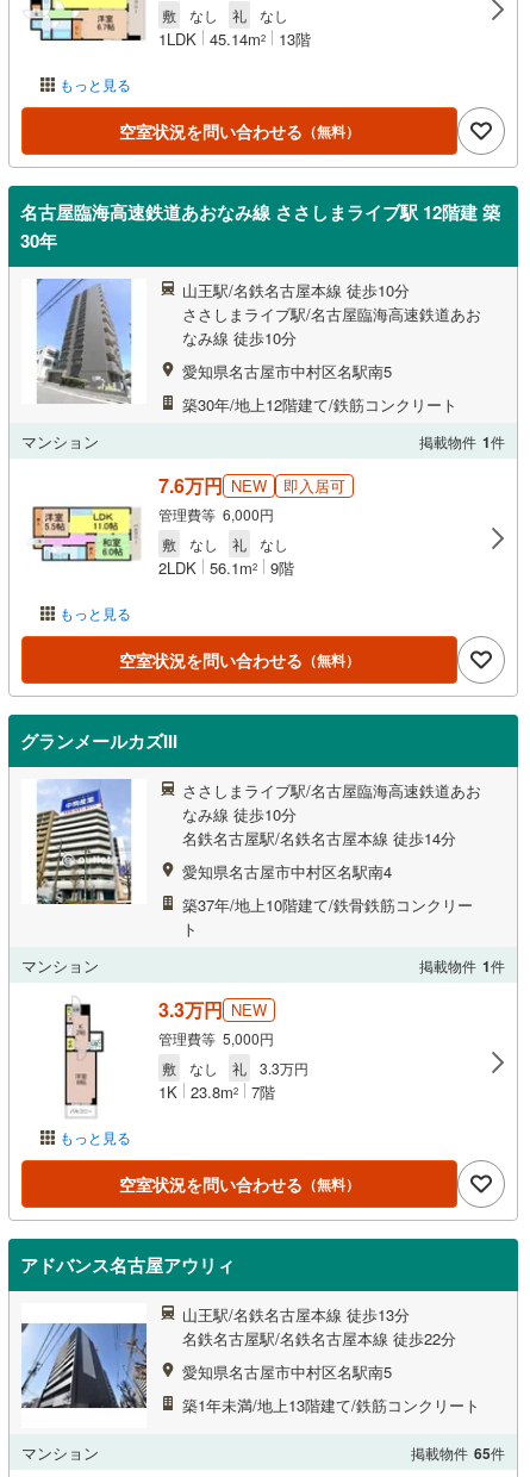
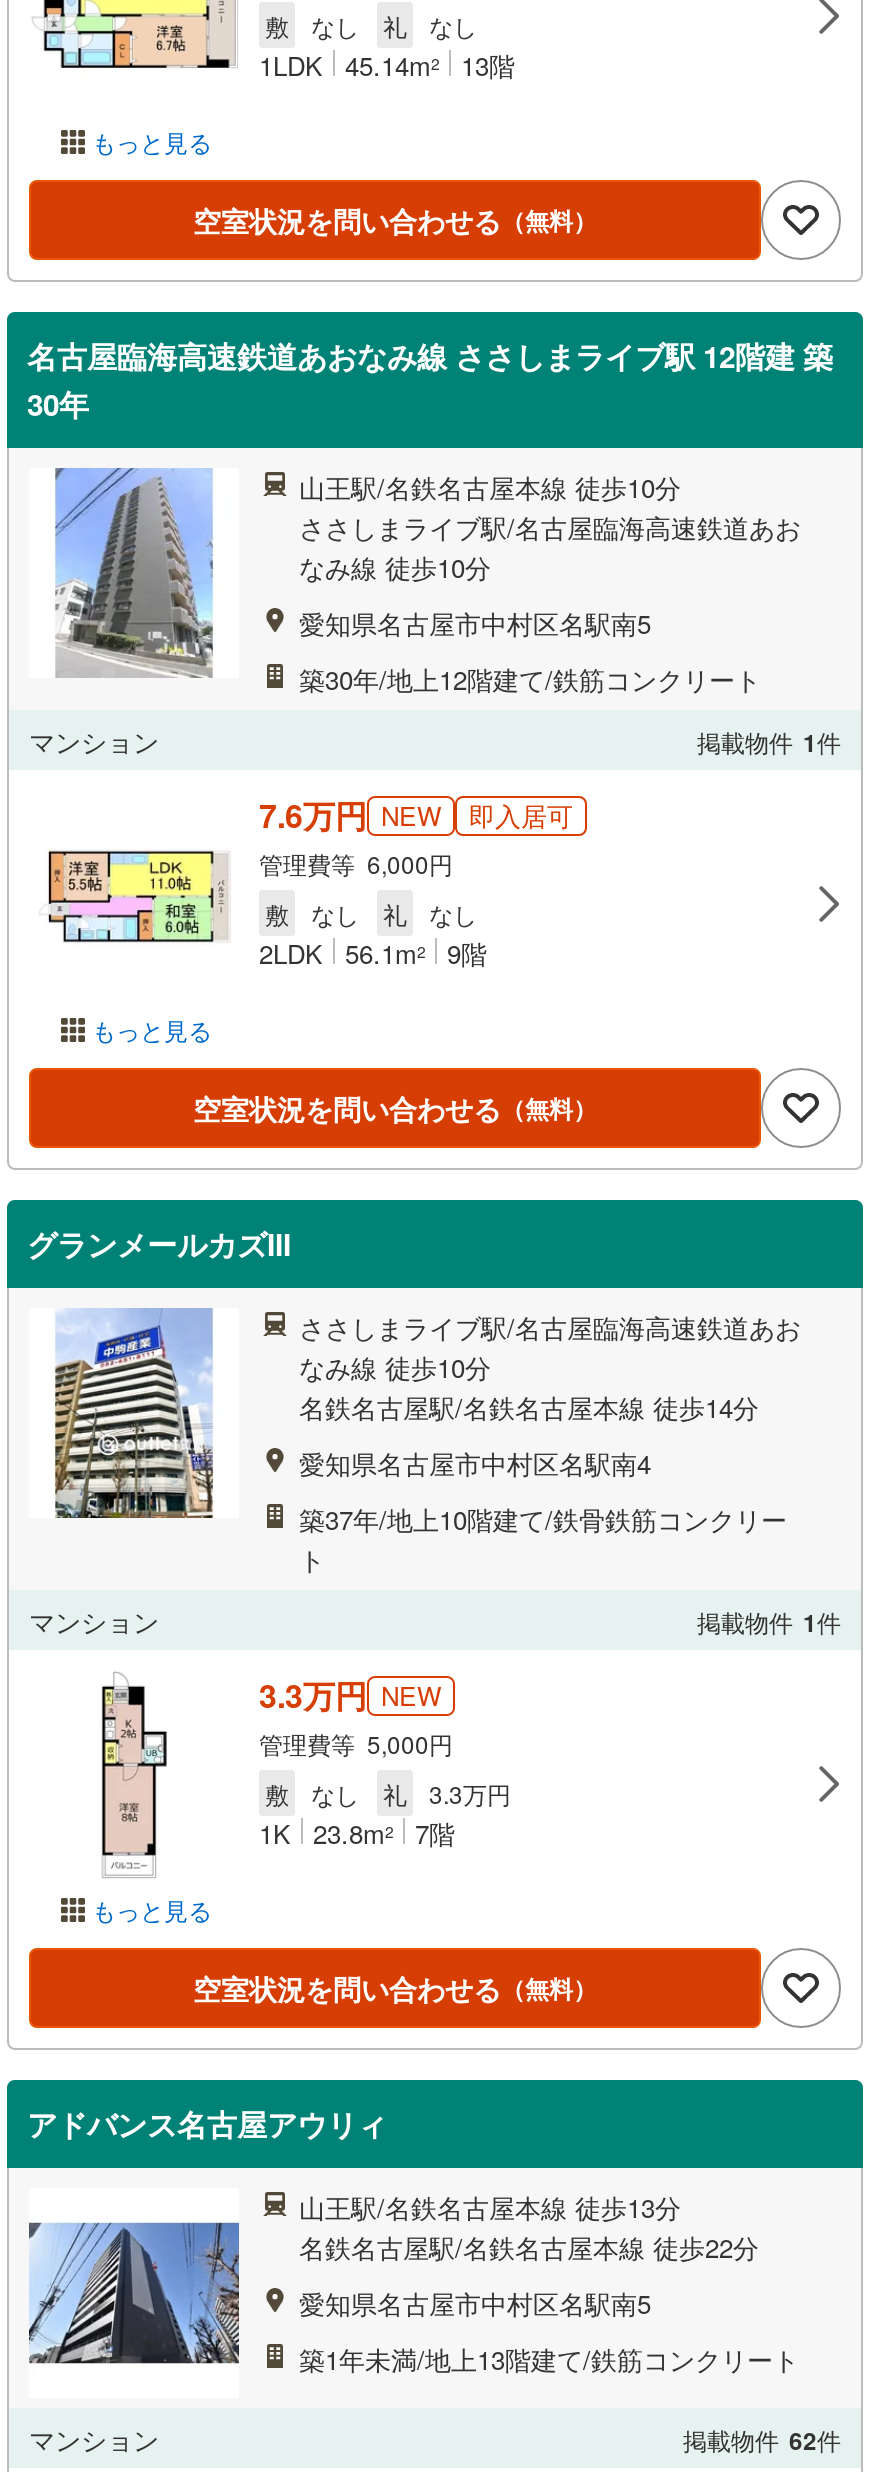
- 掲載物件 65件
+ 掲載物件 62件
